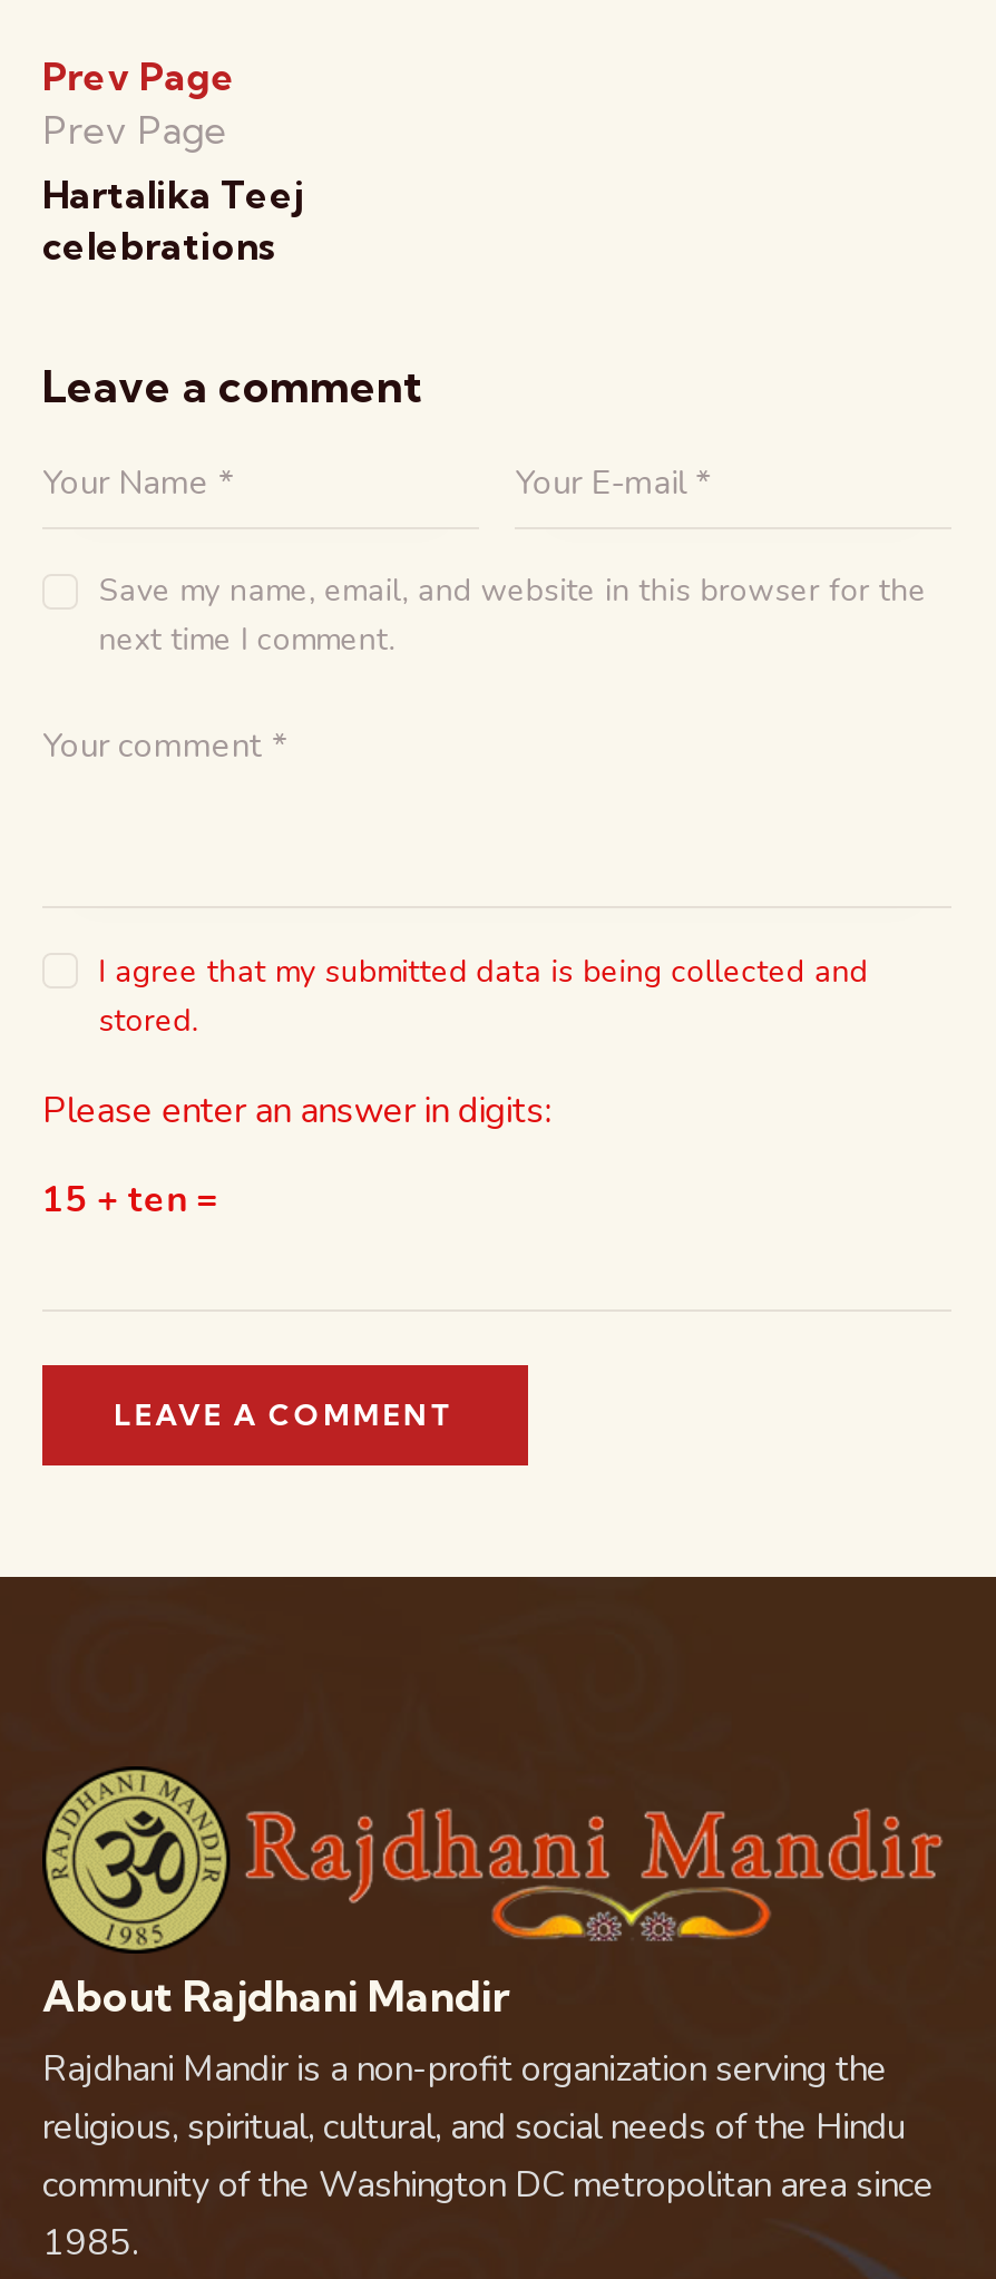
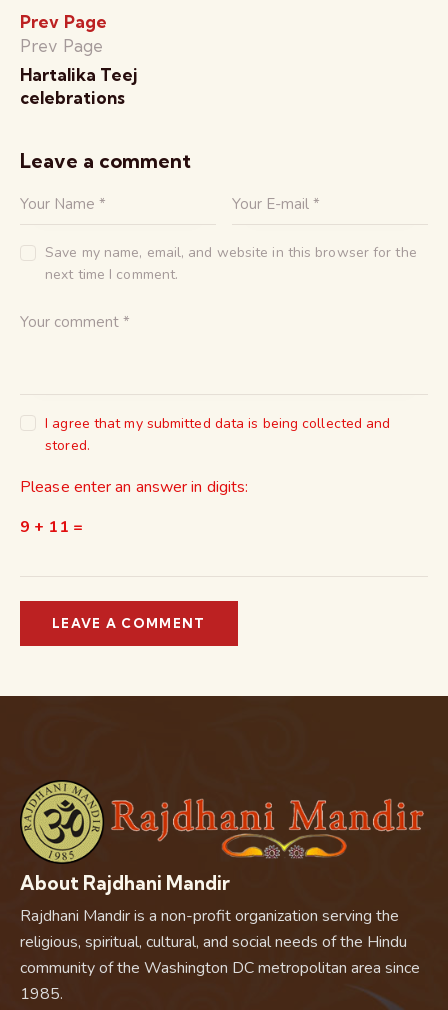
- 15 + ten =
+ 9 + 11 =
